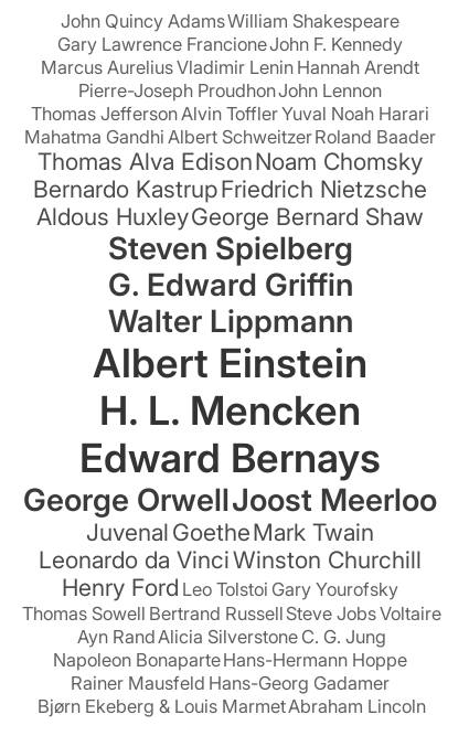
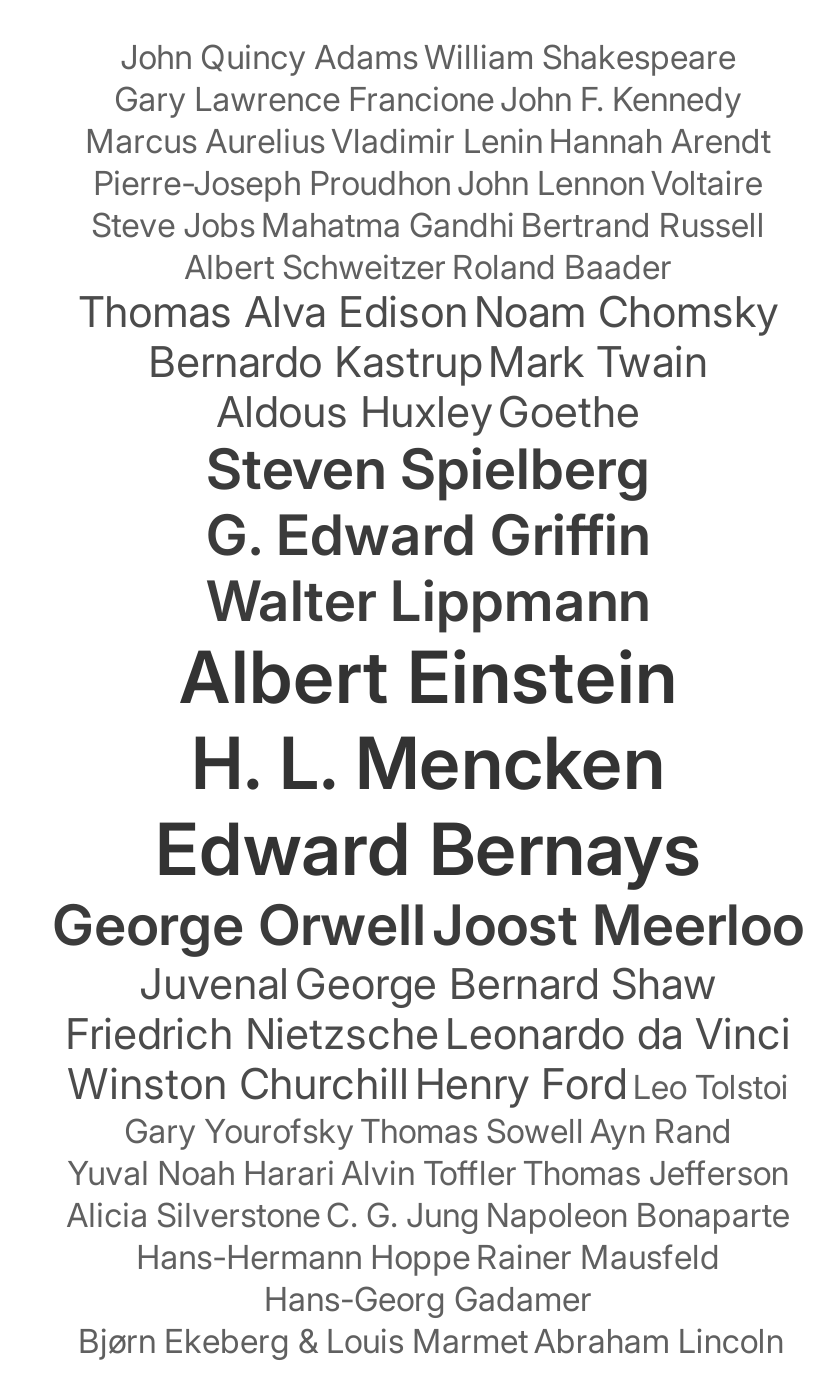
- Pierre-Joseph Proudhon John Lennon
- Thomas Jefferson Alvin Toffler Yuval Noah Harari
- Mahatma Gandhi Albert Schweitzer Roland Baader
+ Pierre-Joseph Proudhon John Lennon Voltaire
+ Steve Jobs Mahatma Gandhi Bertrand Russell
+ Albert Schweitzer Roland Baader

- Bernardo Kastrup Friedrich Nietzsche
- Aldous Huxley George Bernard Shaw
+ Bernardo Kastrup Mark Twain
+ Aldous Huxley Goethe

- Juvenal Goethe Mark Twain
- Leonardo da Vinci Winston Churchill
- Henry Ford Leo Tolstoi Gary Yourofsky
- Thomas Sowell Bertrand Russell Steve Jobs Voltaire
- Ayn Rand Alicia Silverstone C. G. Jung
- Napoleon Bonaparte Hans-Hermann Hoppe
- Rainer Mausfeld Hans-Georg Gadamer
+ Juvenal George Bernard Shaw
+ Friedrich Nietzsche Leonardo da Vinci
+ Winston Churchill Henry Ford Leo Tolstoi
+ Gary Yourofsky Thomas Sowell Ayn Rand
+ Yuval Noah Harari Alvin Toffler Thomas Jefferson
+ Alicia Silverstone C. G. Jung Napoleon Bonaparte
+ Hans-Hermann Hoppe Rainer Mausfeld
+ Hans-Georg Gadamer
